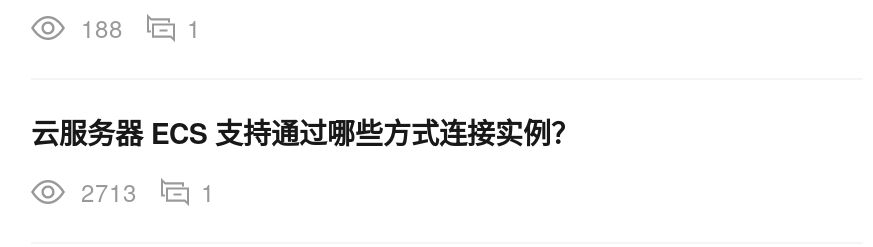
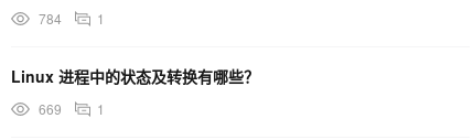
- 188 1
+ 784 1

- 云服务器 ECS 支持通过哪些方式连接实例？
+ Linux 进程中的状态及转换有哪些？

- 2713 1
+ 669 1
